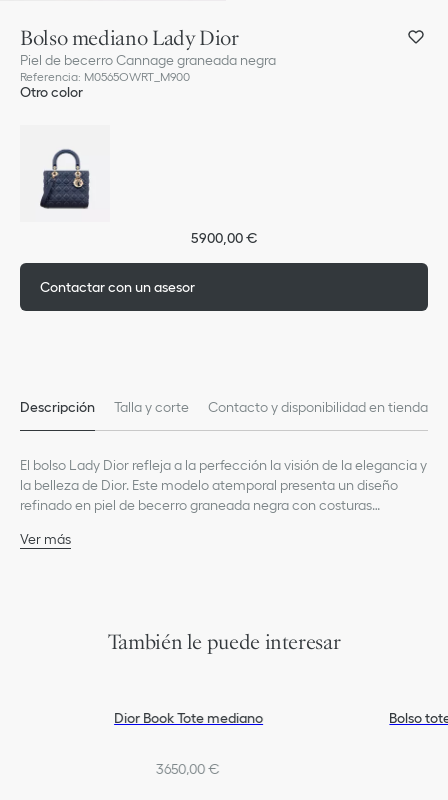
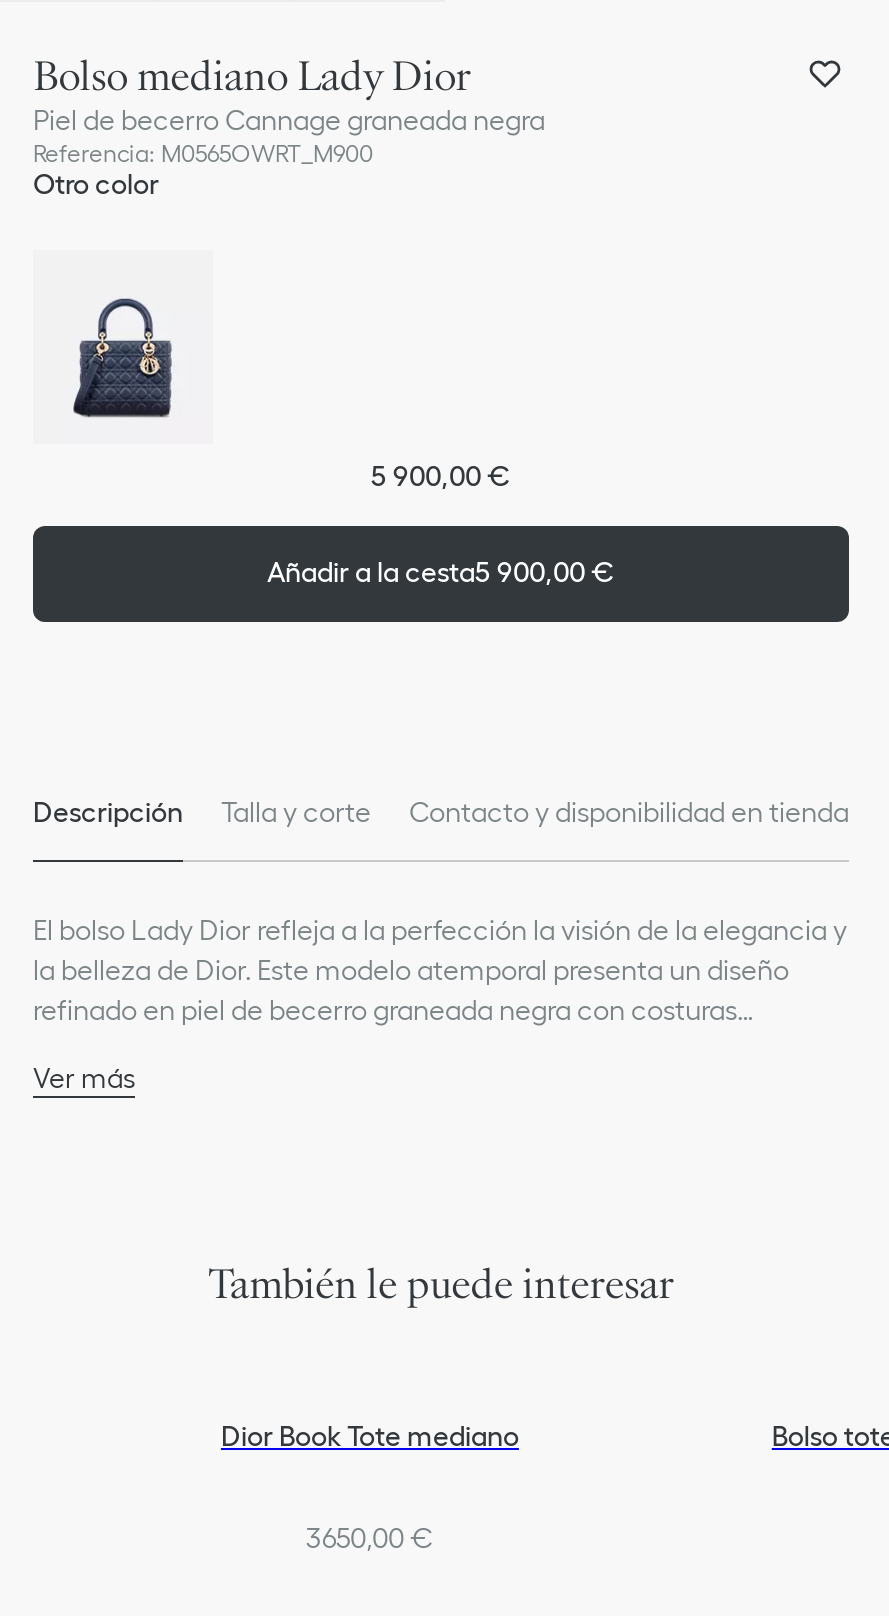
- 5900,00 €
+ 5 900,00 €

- Contactar con un asesor
+ Añadir a la cesta5 900,00 €
